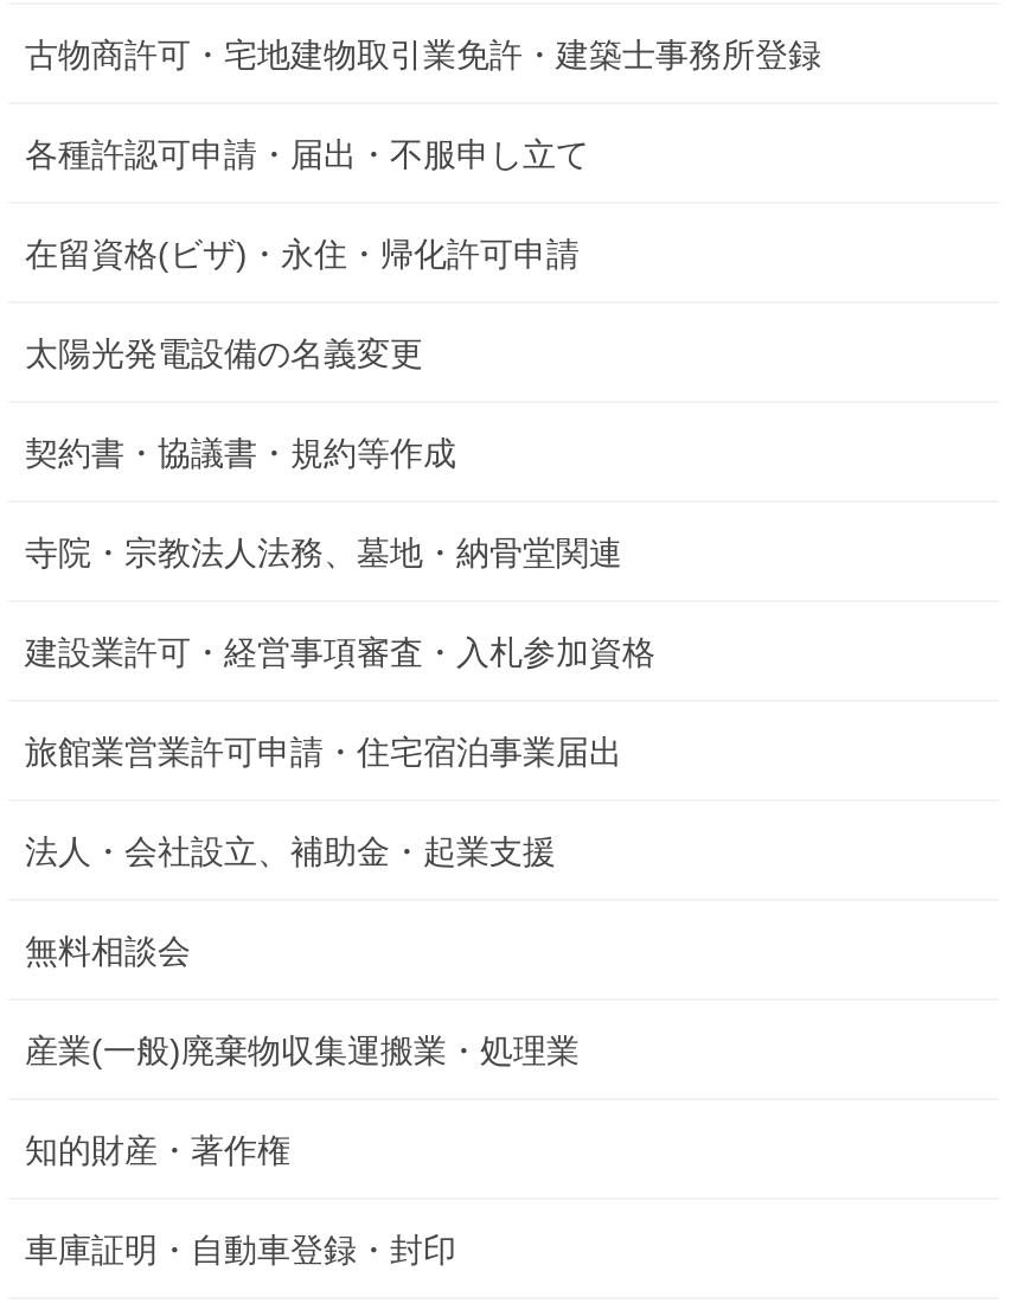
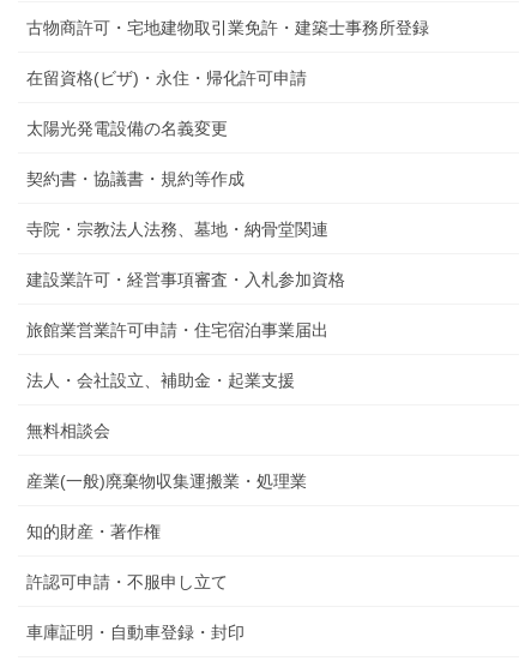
- 各種許認可申請・届出・不服申し立て

moved up: 在留資格(ビザ)・永住・帰化許可申請 | 太陽光発電設備の名義変更 | 契約書・協議書・規約等作成 | ... | 産業(一般)廃棄物収集運搬業・処理業 | 知的財産・著作権

+ 許認可申請・不服申し立て
